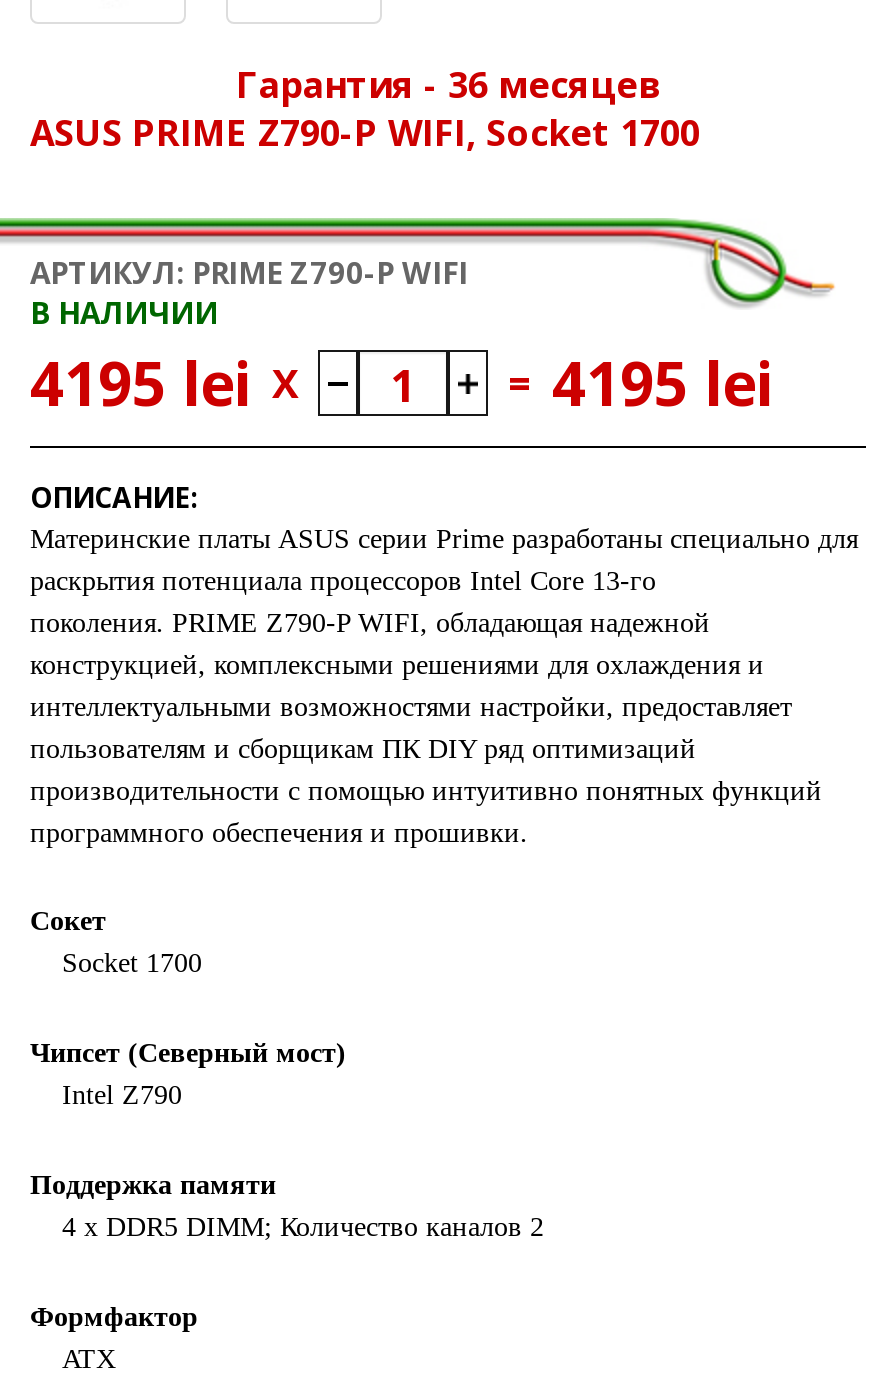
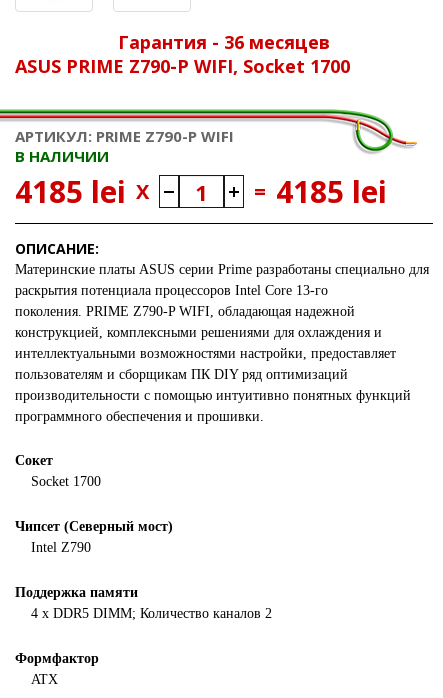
- 4195 lei X
+ 4185 lei X

- = 4195 lei
+ = 4185 lei
